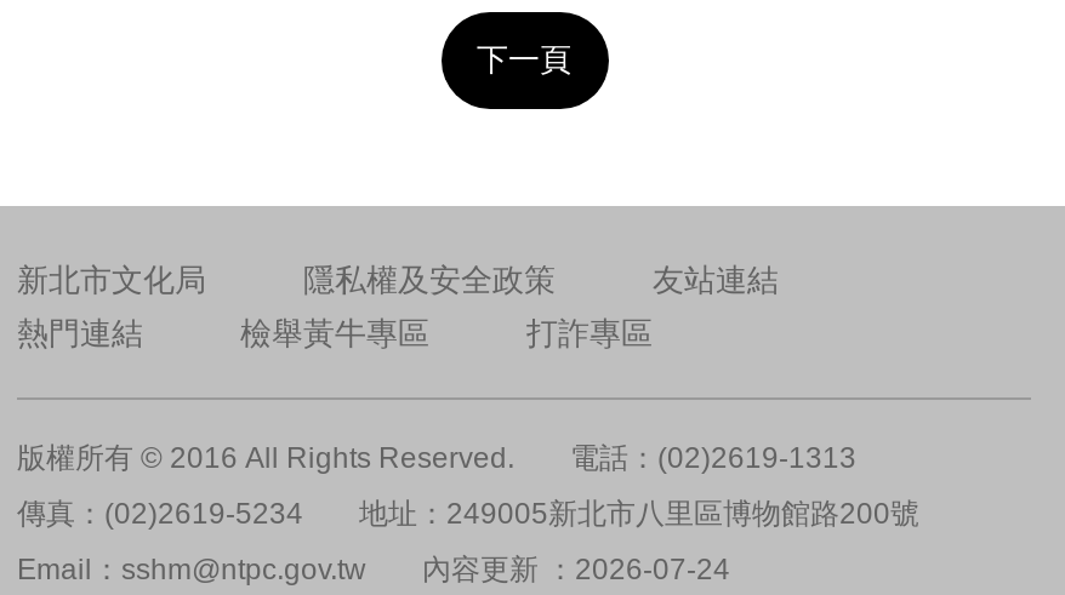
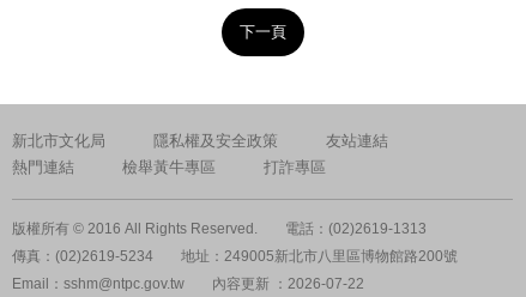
- Email：sshm@ntpc.gov.tw 內容更新 ：2026-07-24
+ Email：sshm@ntpc.gov.tw 內容更新 ：2026-07-22
